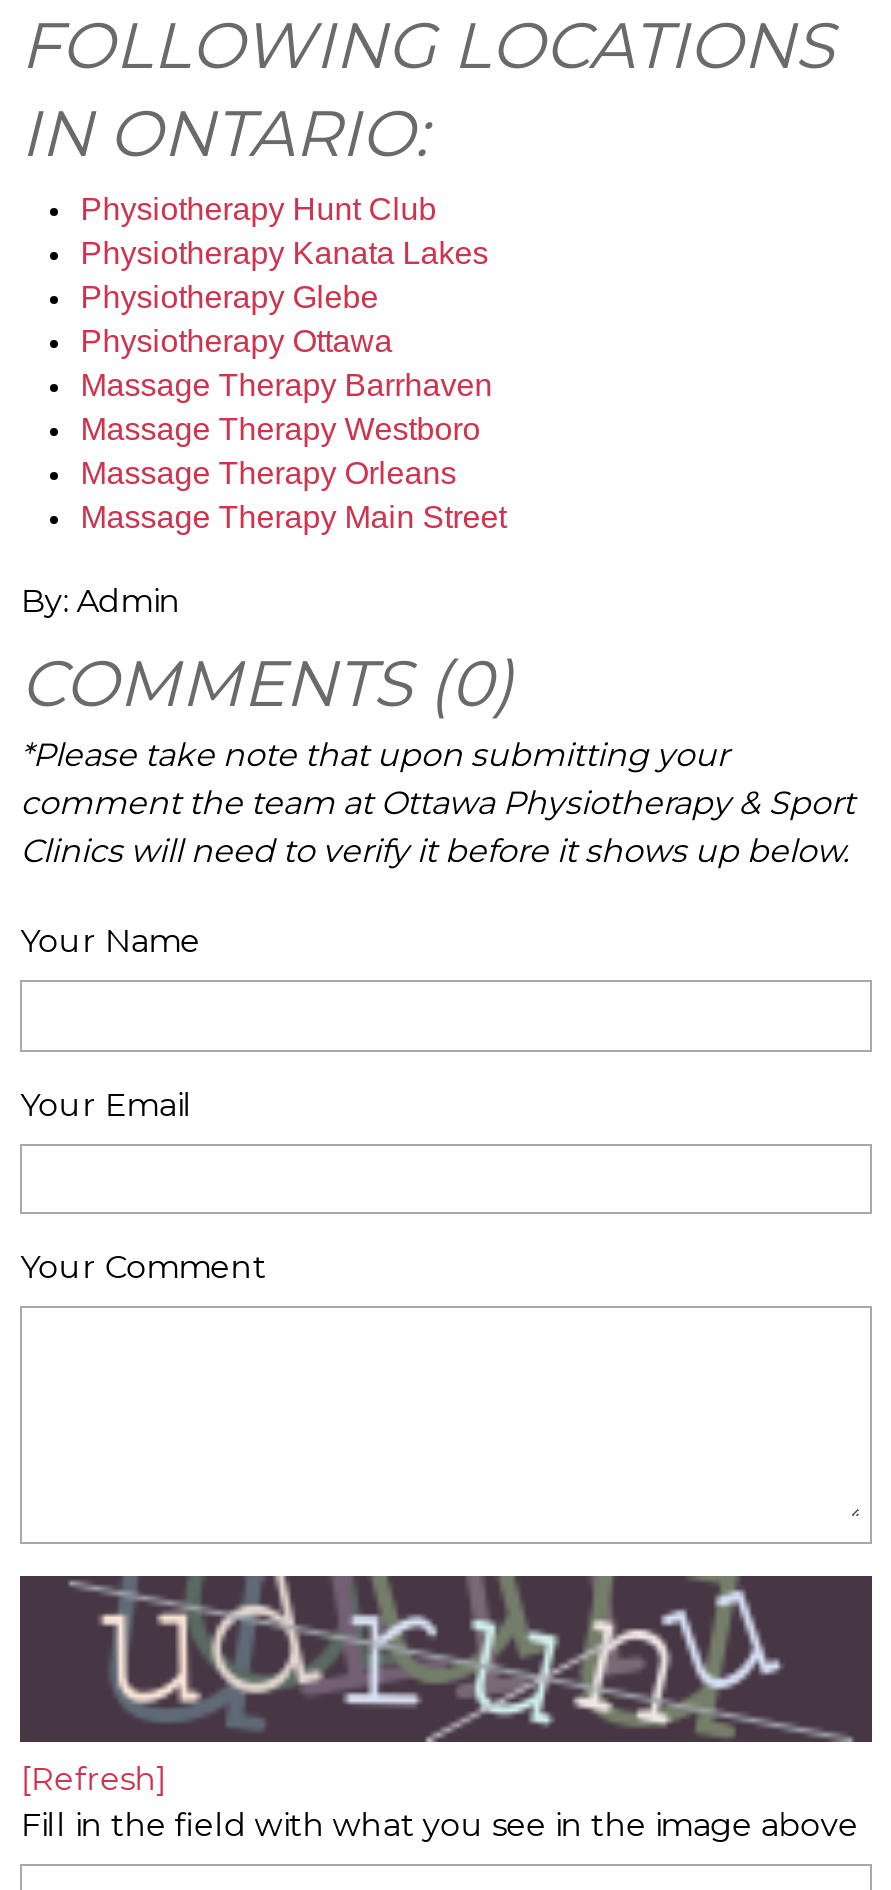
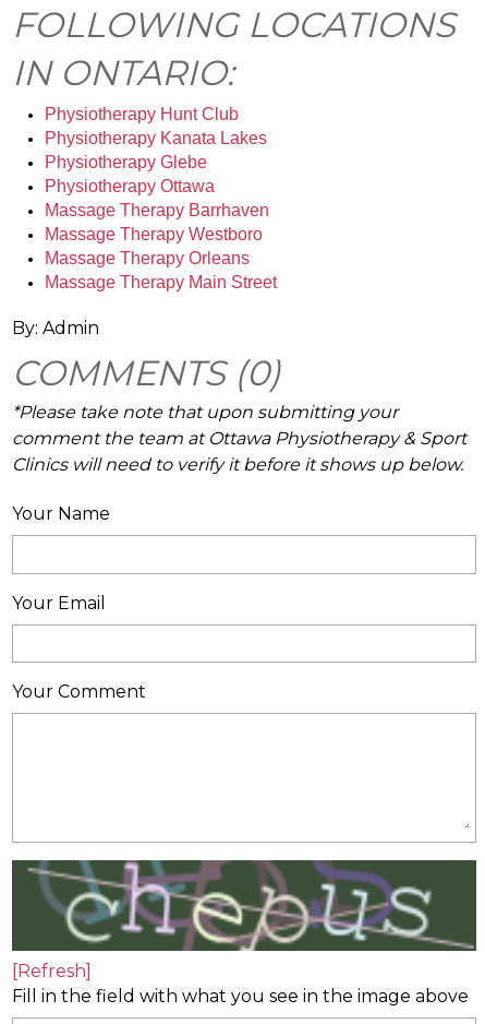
- [image]
+ [image]
